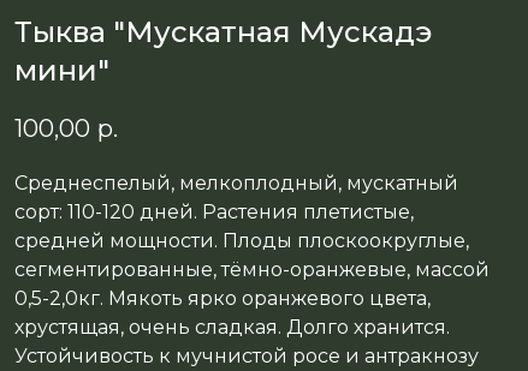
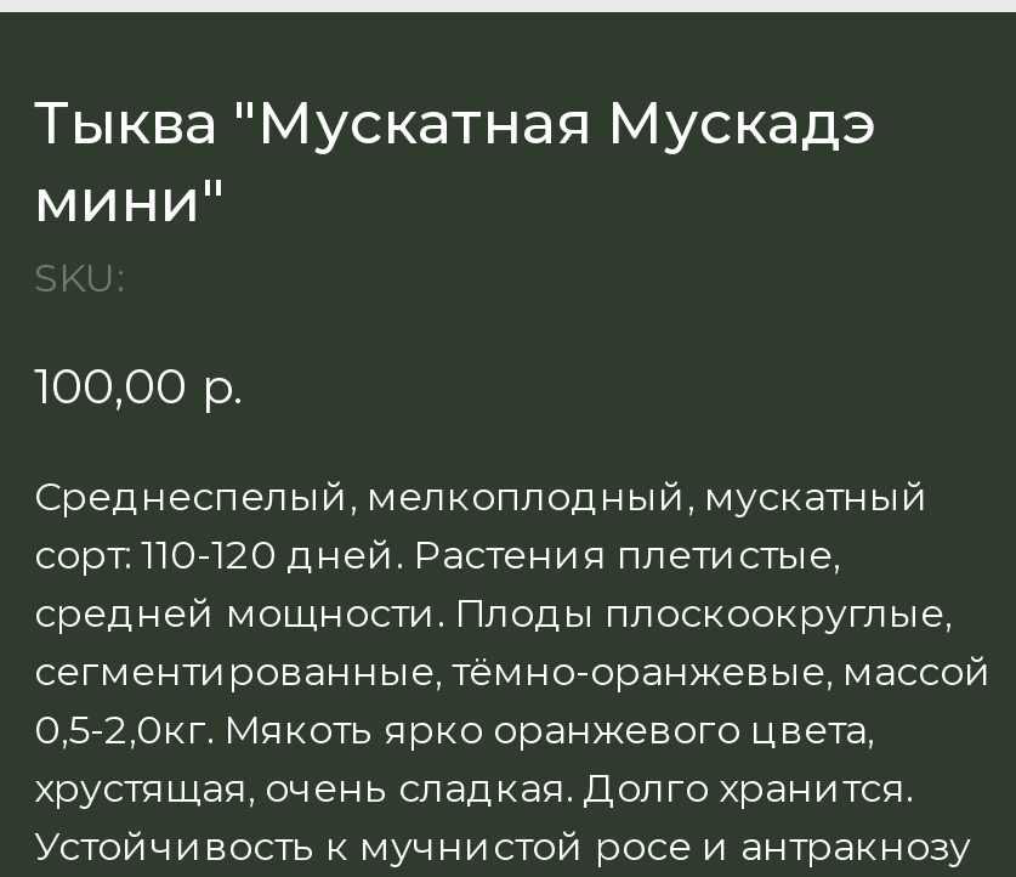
+ SKU:
